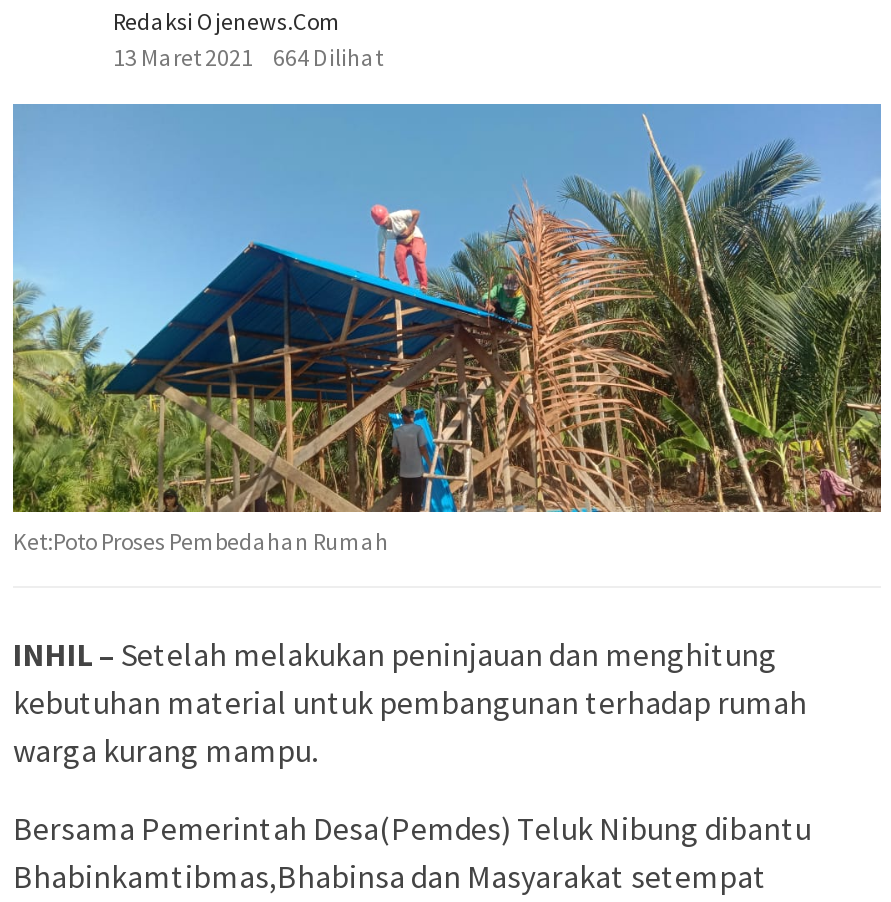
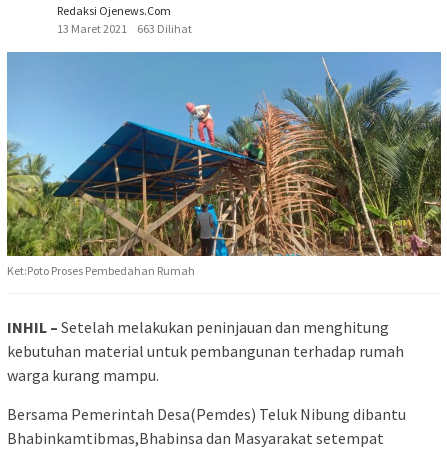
- 13 Maret 2021 664 Dilihat
+ 13 Maret 2021 663 Dilihat
